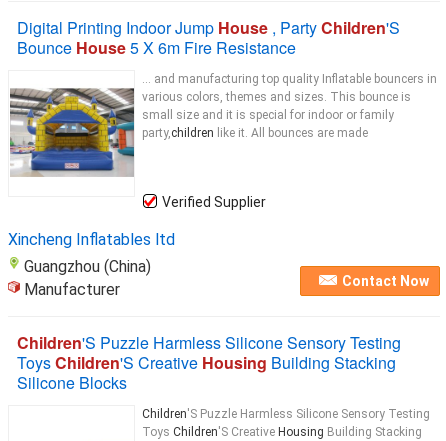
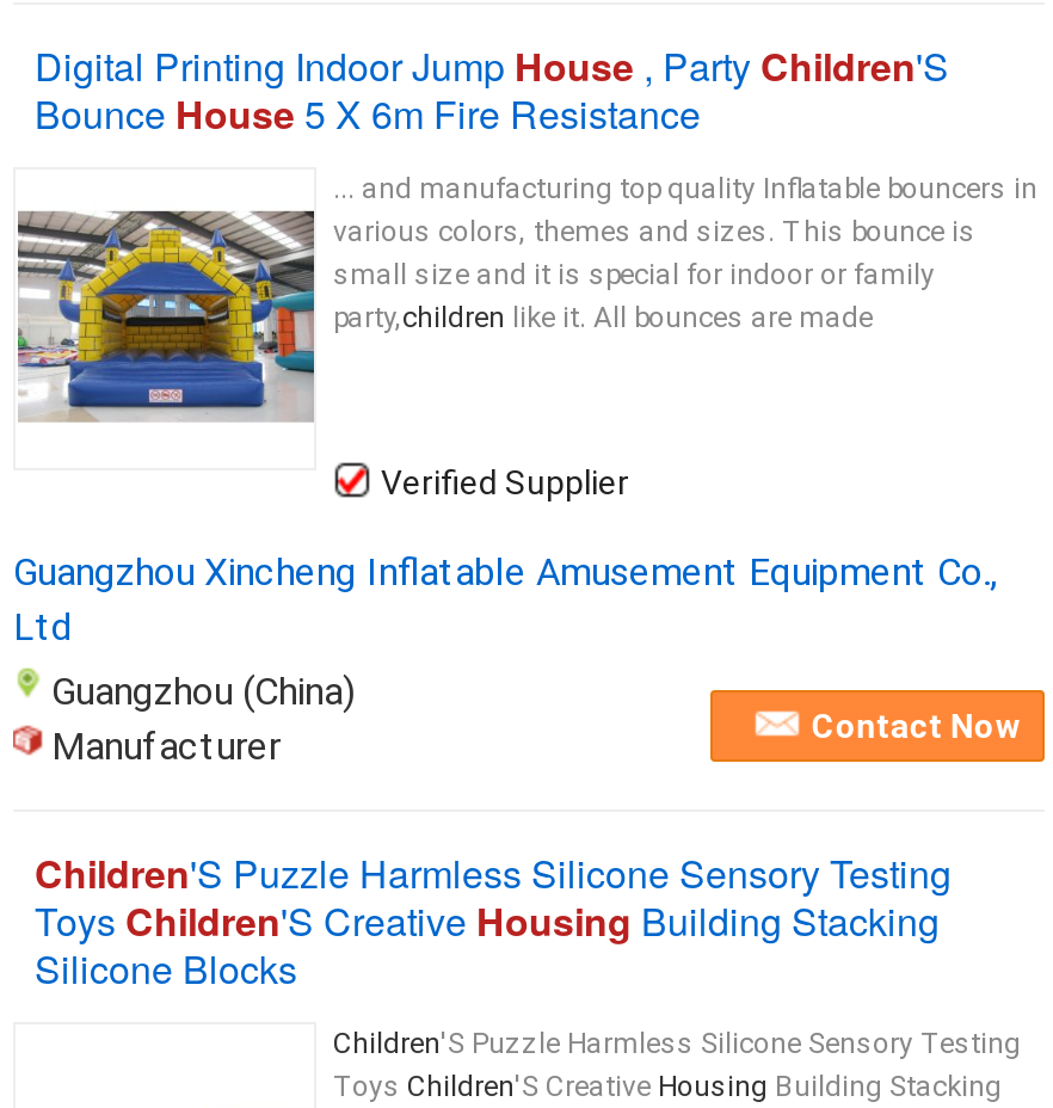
- Xincheng Inflatables ltd
+ Guangzhou Xincheng Inflatable Amusement Equipment Co.,
+ Ltd
